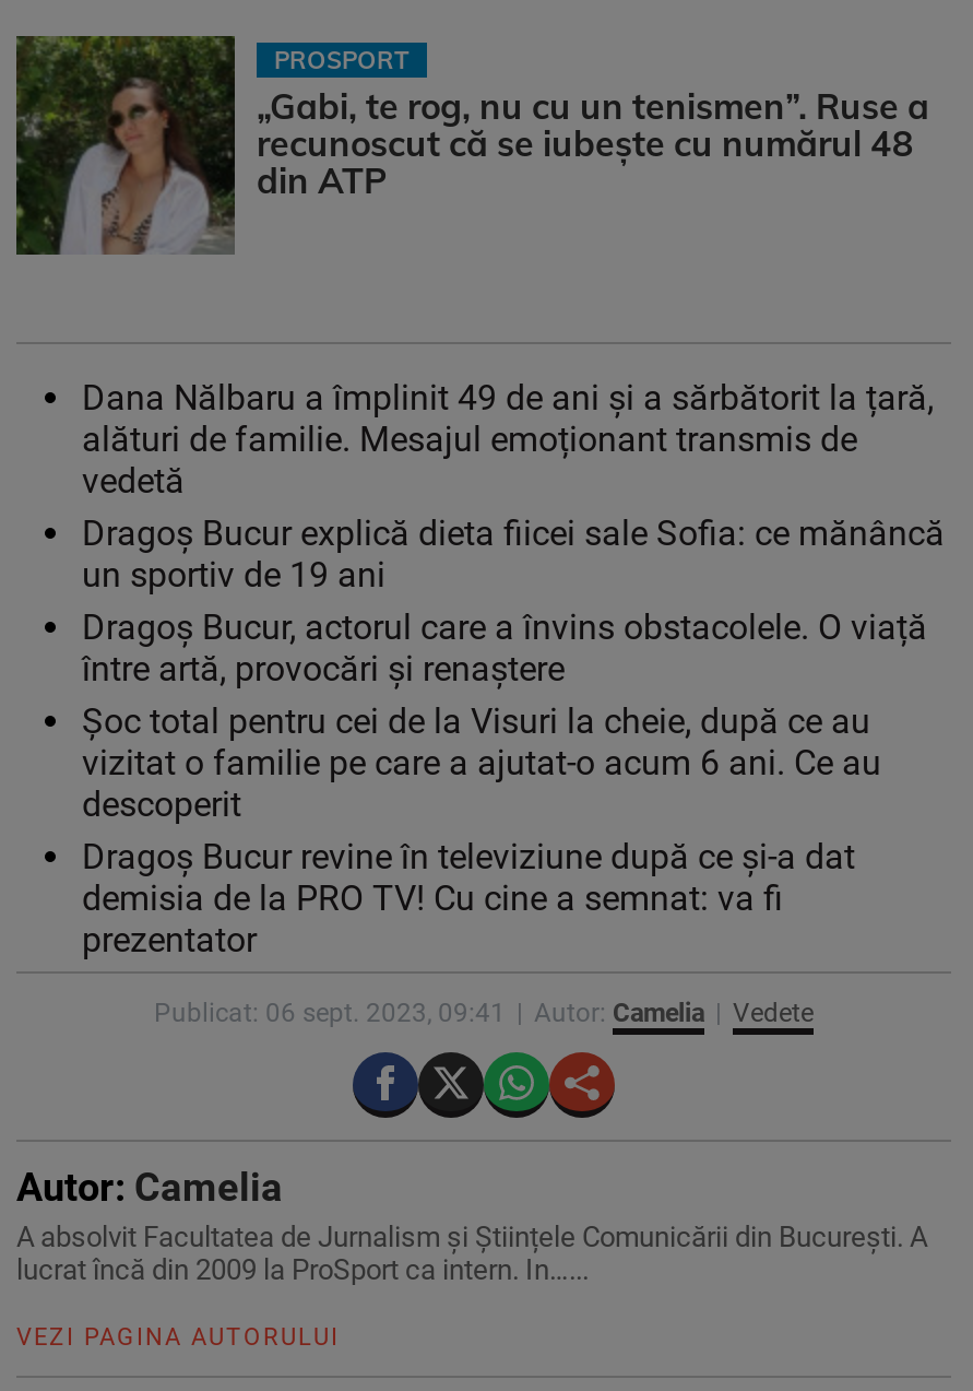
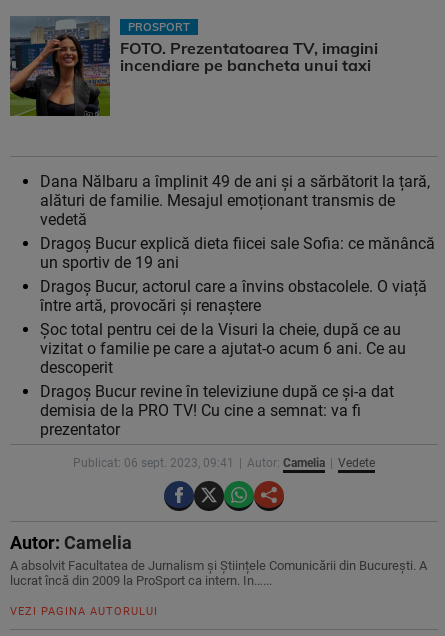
- [image]
- „Gabi, te rog, nu cu un tenismen”. Ruse a
- recunoscut că se iubește cu numărul 48
- din ATP
+ [image]
+ FOTO. Prezentatoarea TV, imagini
+ incendiare pe bancheta unui taxi
